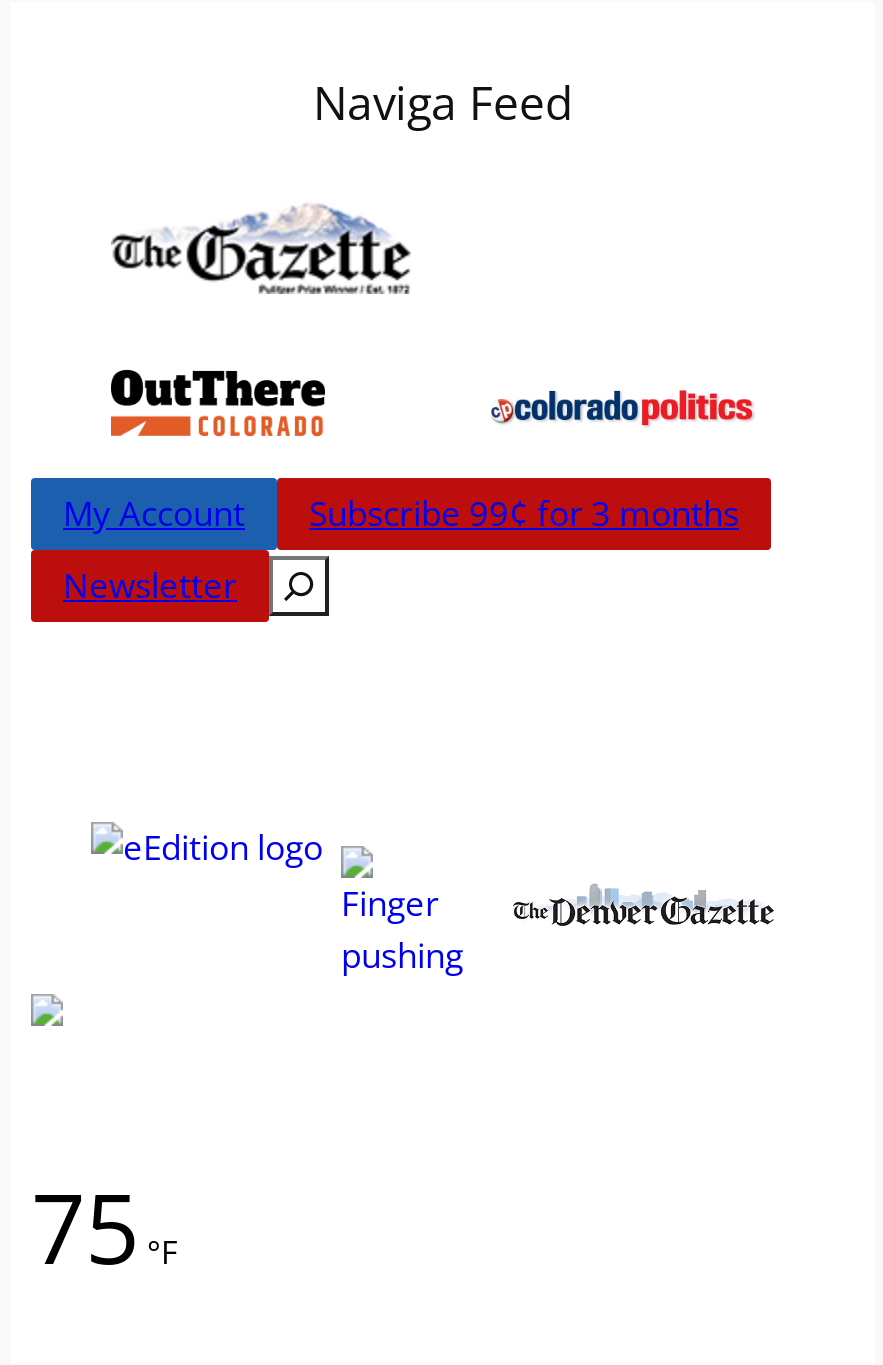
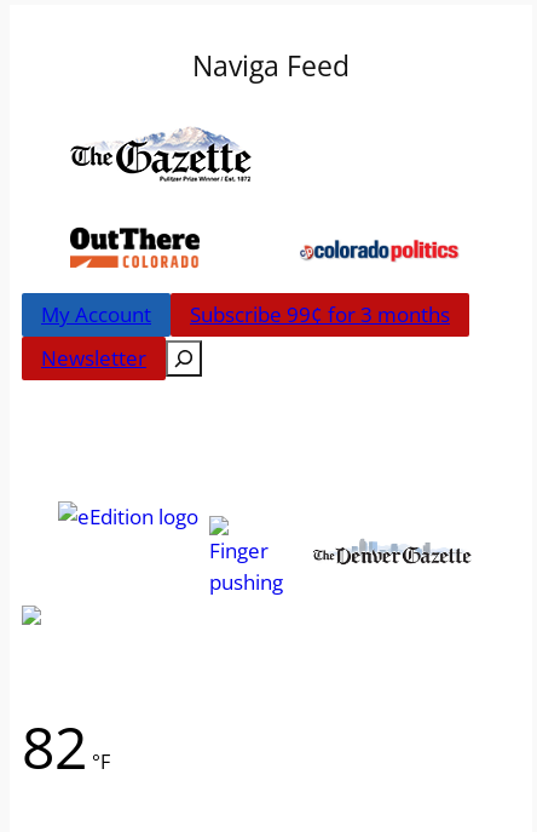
- 75 °F
+ 82 °F
